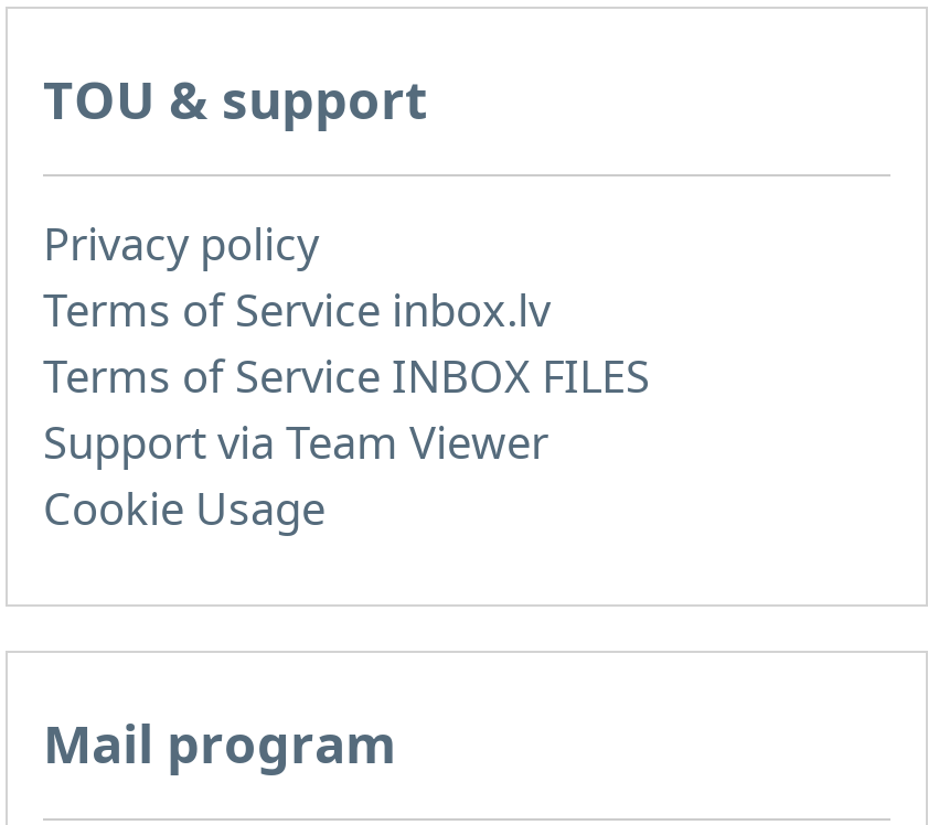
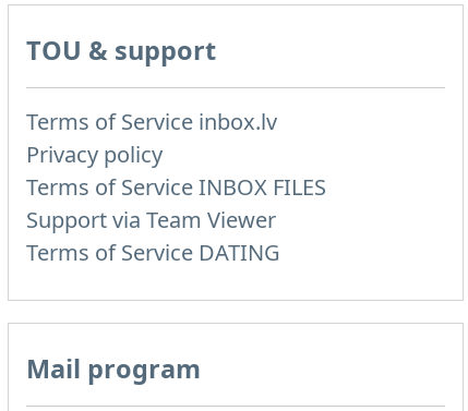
moved down: Privacy policy

moved up: Terms of Service inbox.lv

- Cookie Usage
+ Terms of Service DATING
